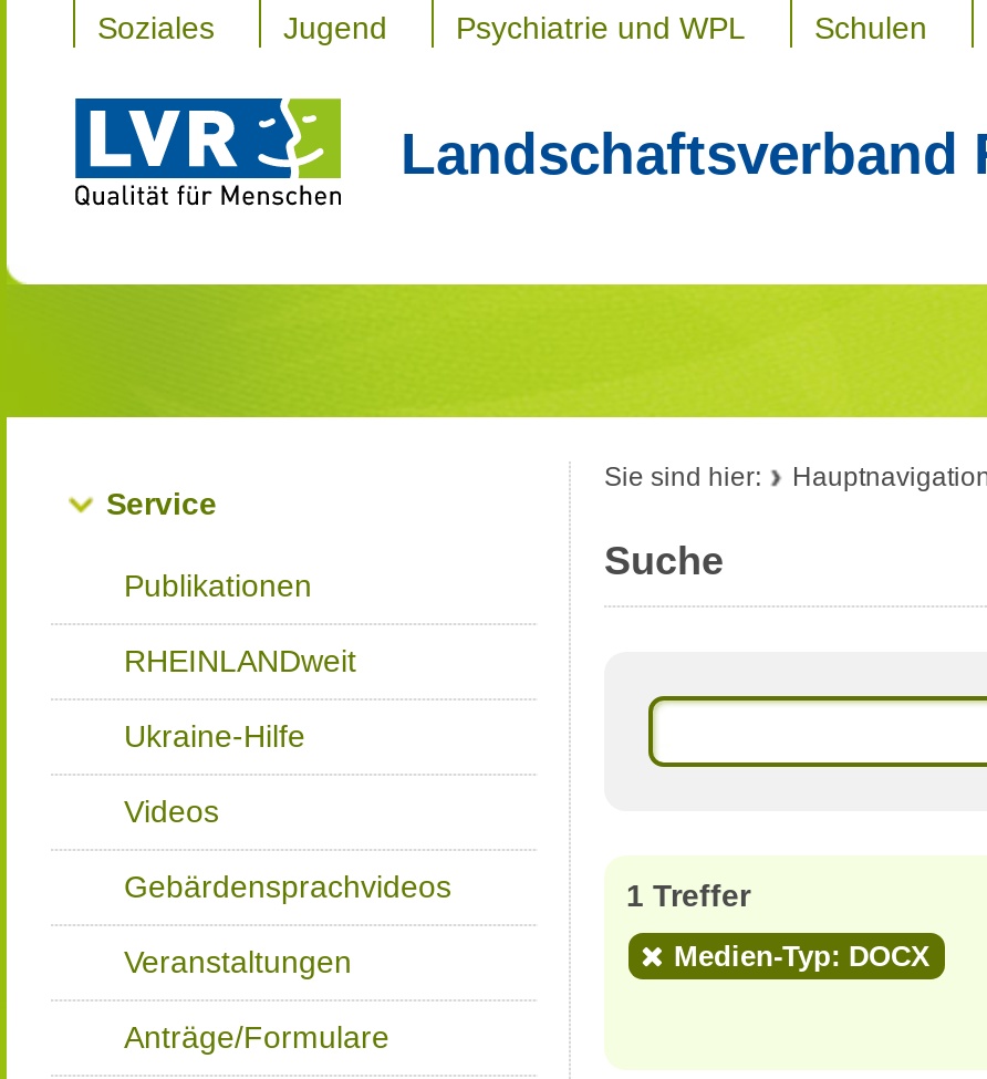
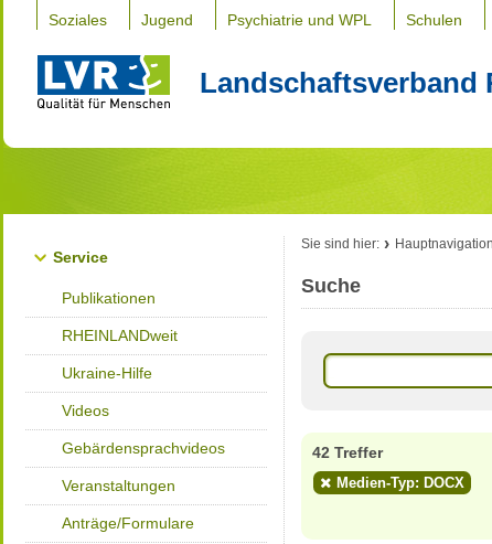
- 1 Treffer
+ 42 Treffer
